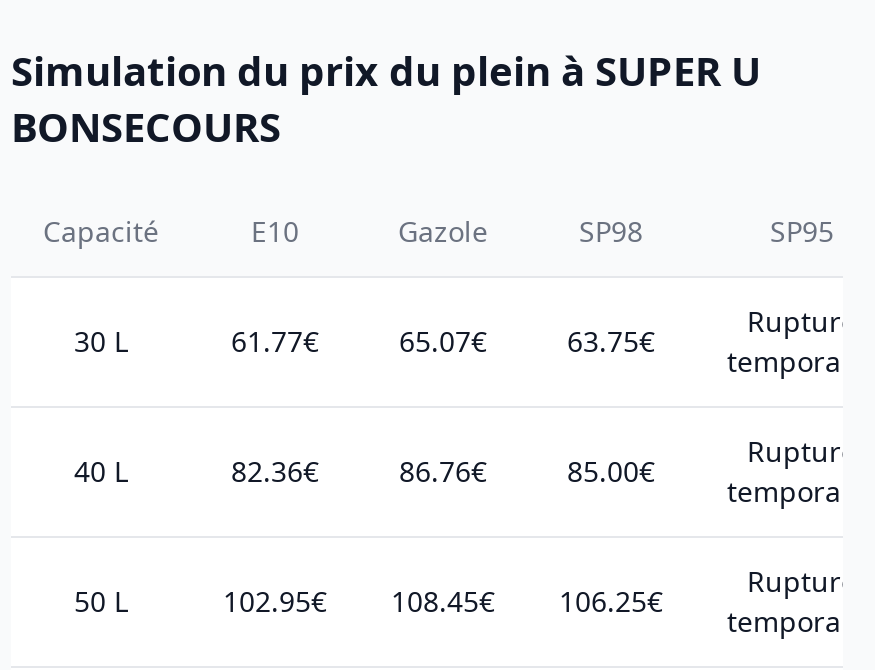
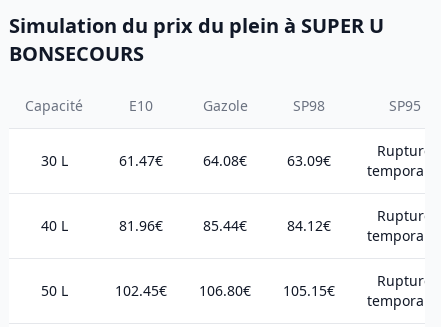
- 61.77€
+ 61.47€

- 65.07€
+ 64.08€

- 63.75€
+ 63.09€

- 82.36€
+ 81.96€

- 86.76€
+ 85.44€

- 85.00€
+ 84.12€

- 102.95€
+ 102.45€

- 108.45€
+ 106.80€

- 106.25€
+ 105.15€
